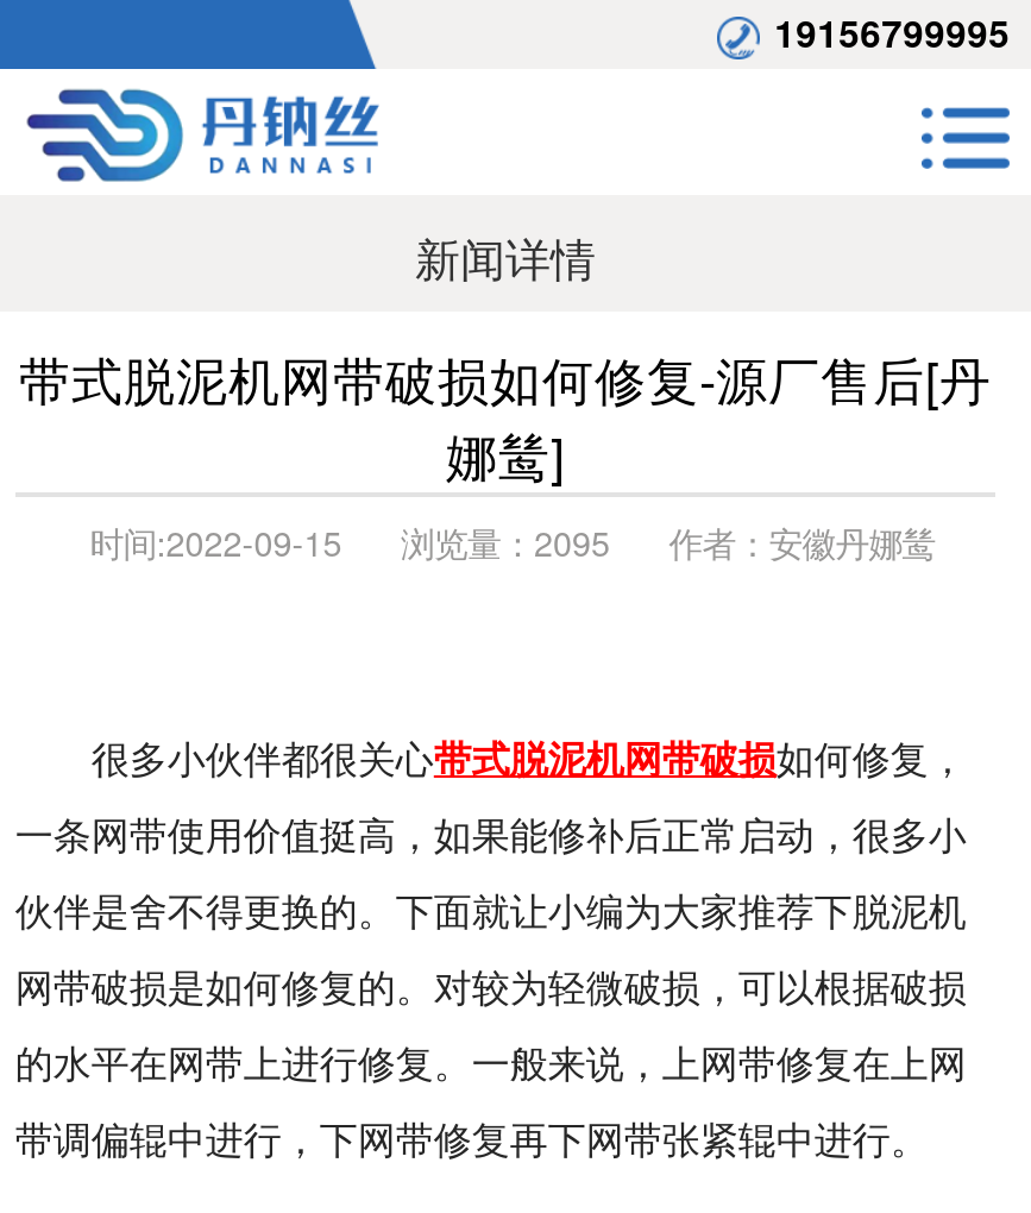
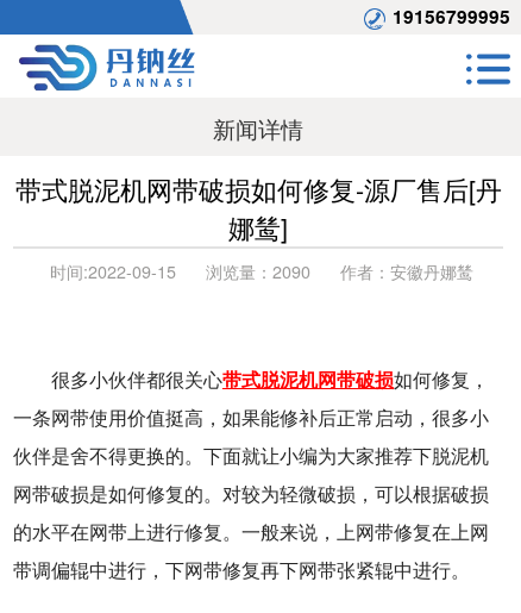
- 时间:2022-09-15 浏览量：2095 作者：安徽丹娜鸶
+ 时间:2022-09-15 浏览量：2090 作者：安徽丹娜鸶
